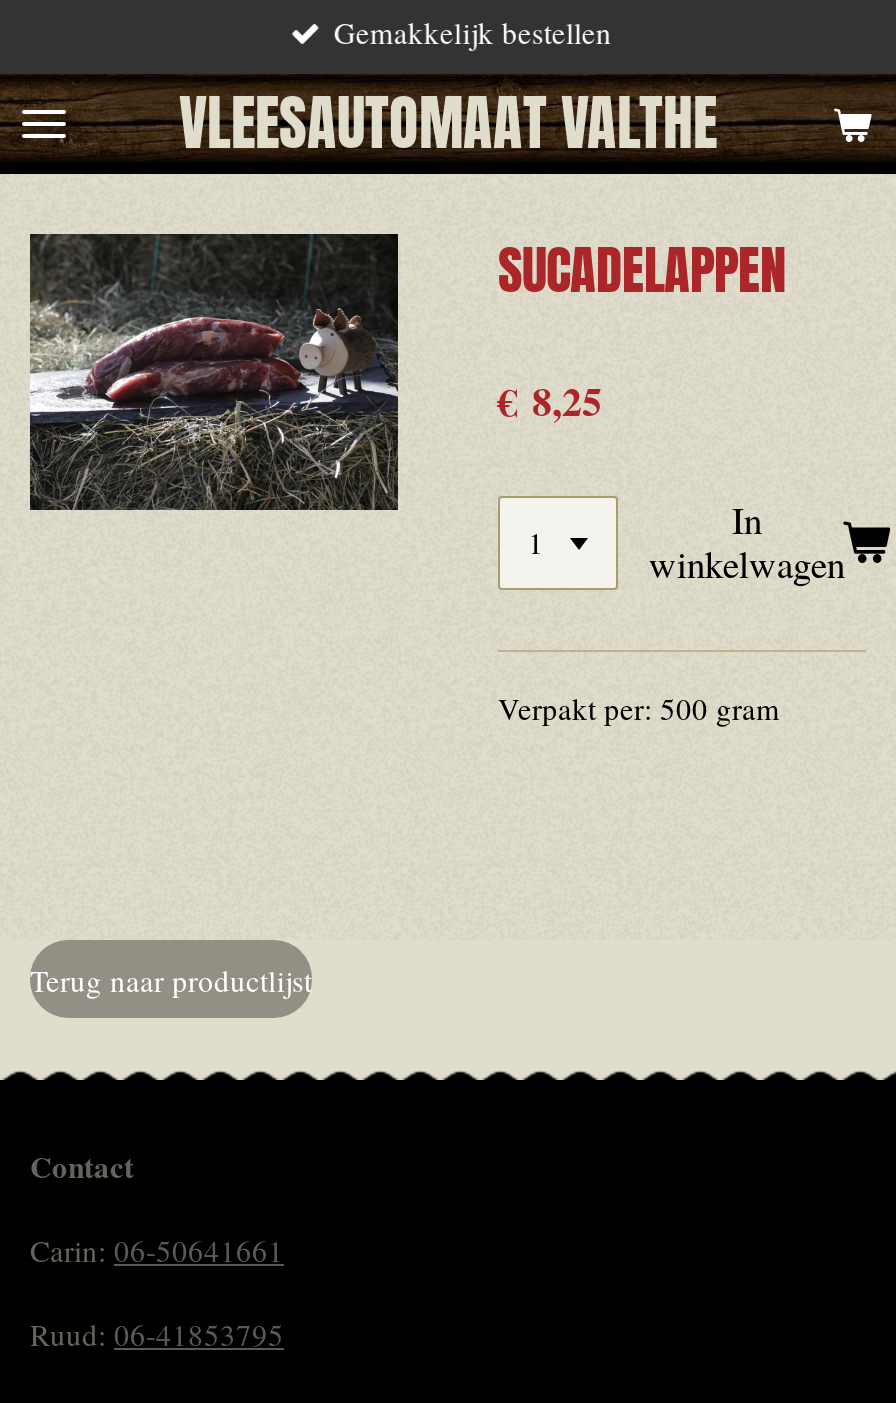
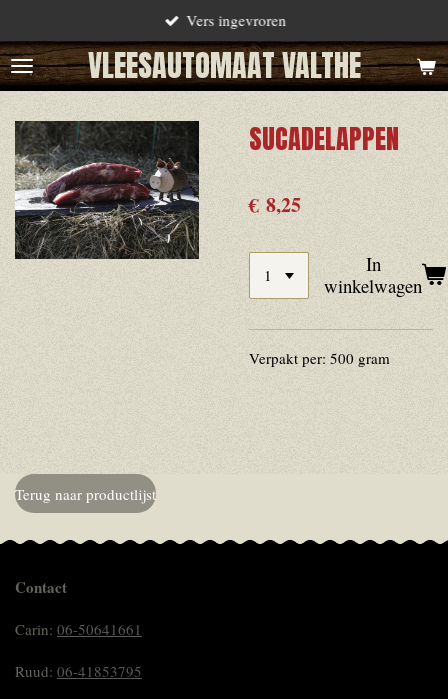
- Gemakkelijk bestellen
+ Vers ingevroren
